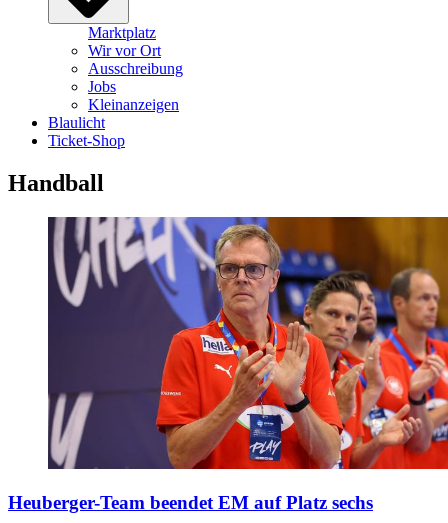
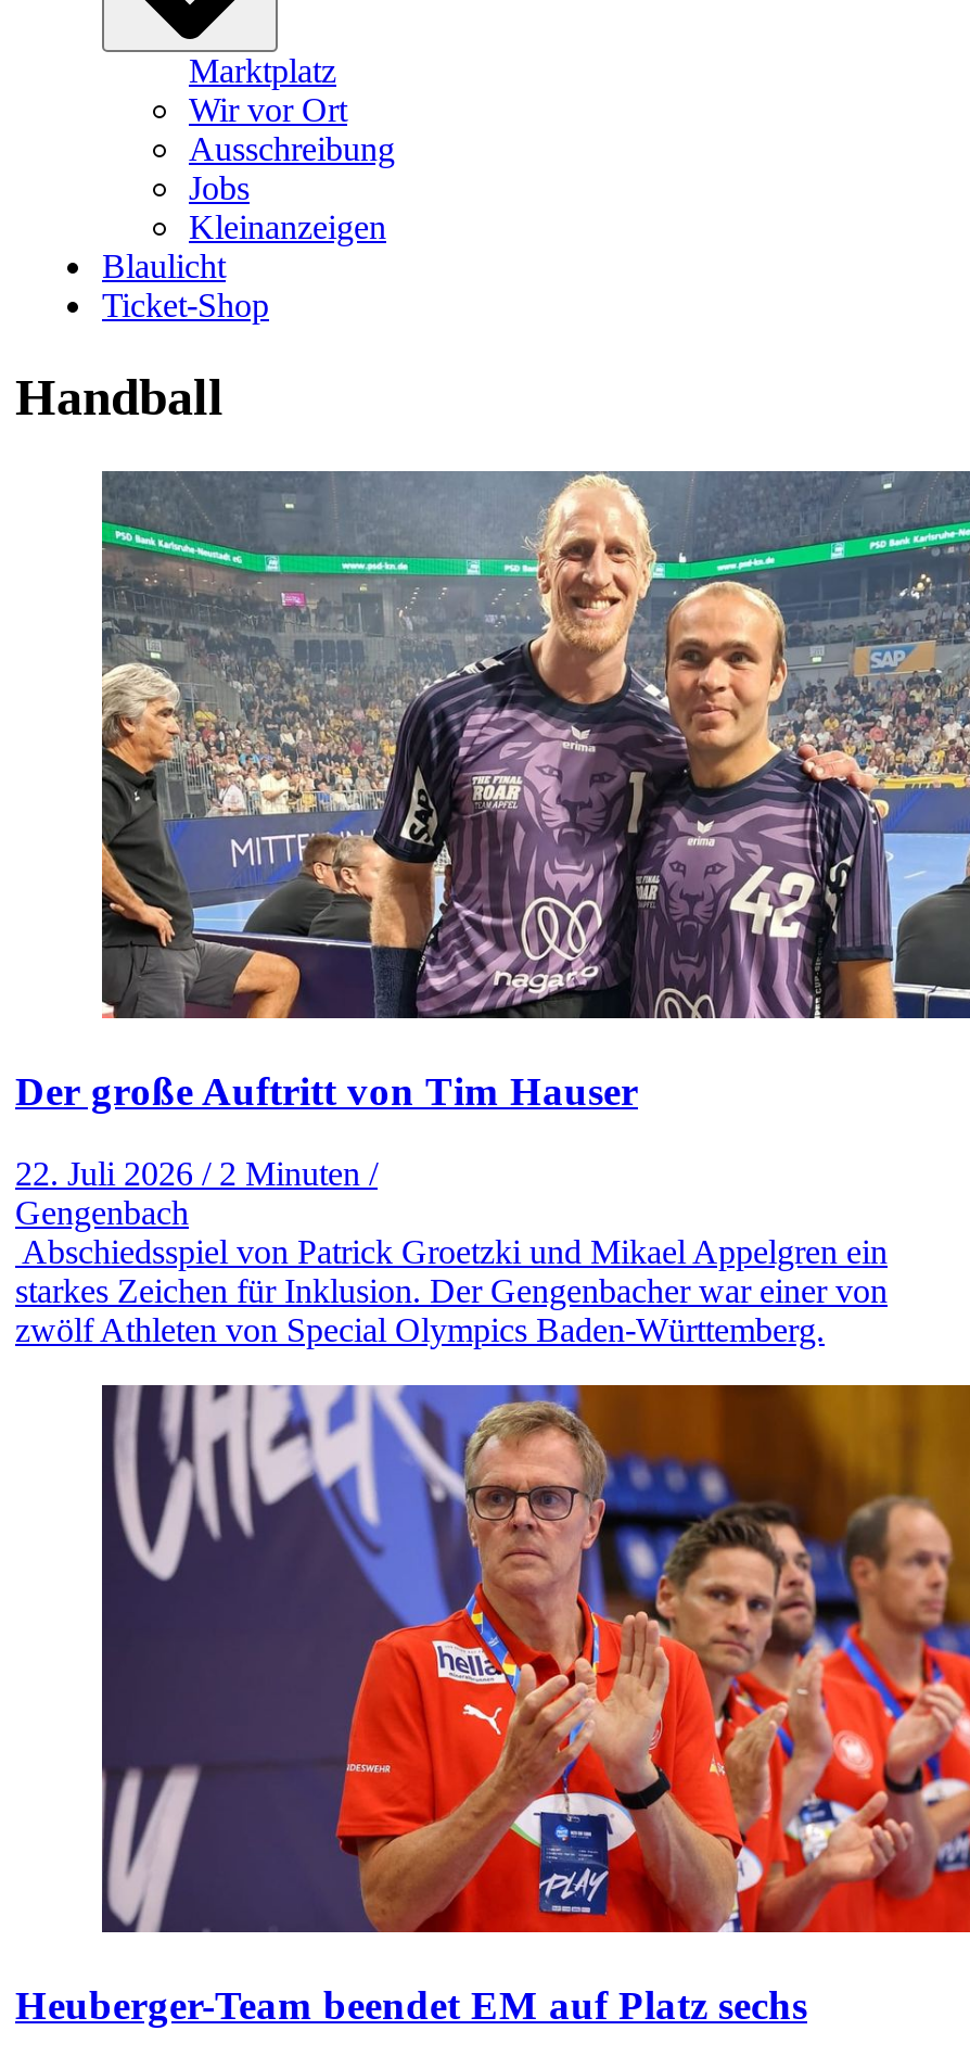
+ [image]
+ Der große Auftritt von Tim Hauser
+ 22. Juli 2026 / 2 Minuten /
+ Gengenbach
+ Abschiedsspiel von Patrick Groetzki und Mikael Appelgren ein
+ starkes Zeichen für Inklusion. Der Gengenbacher war einer von
+ zwölf Athleten von Special Olympics Baden-Württemberg.
